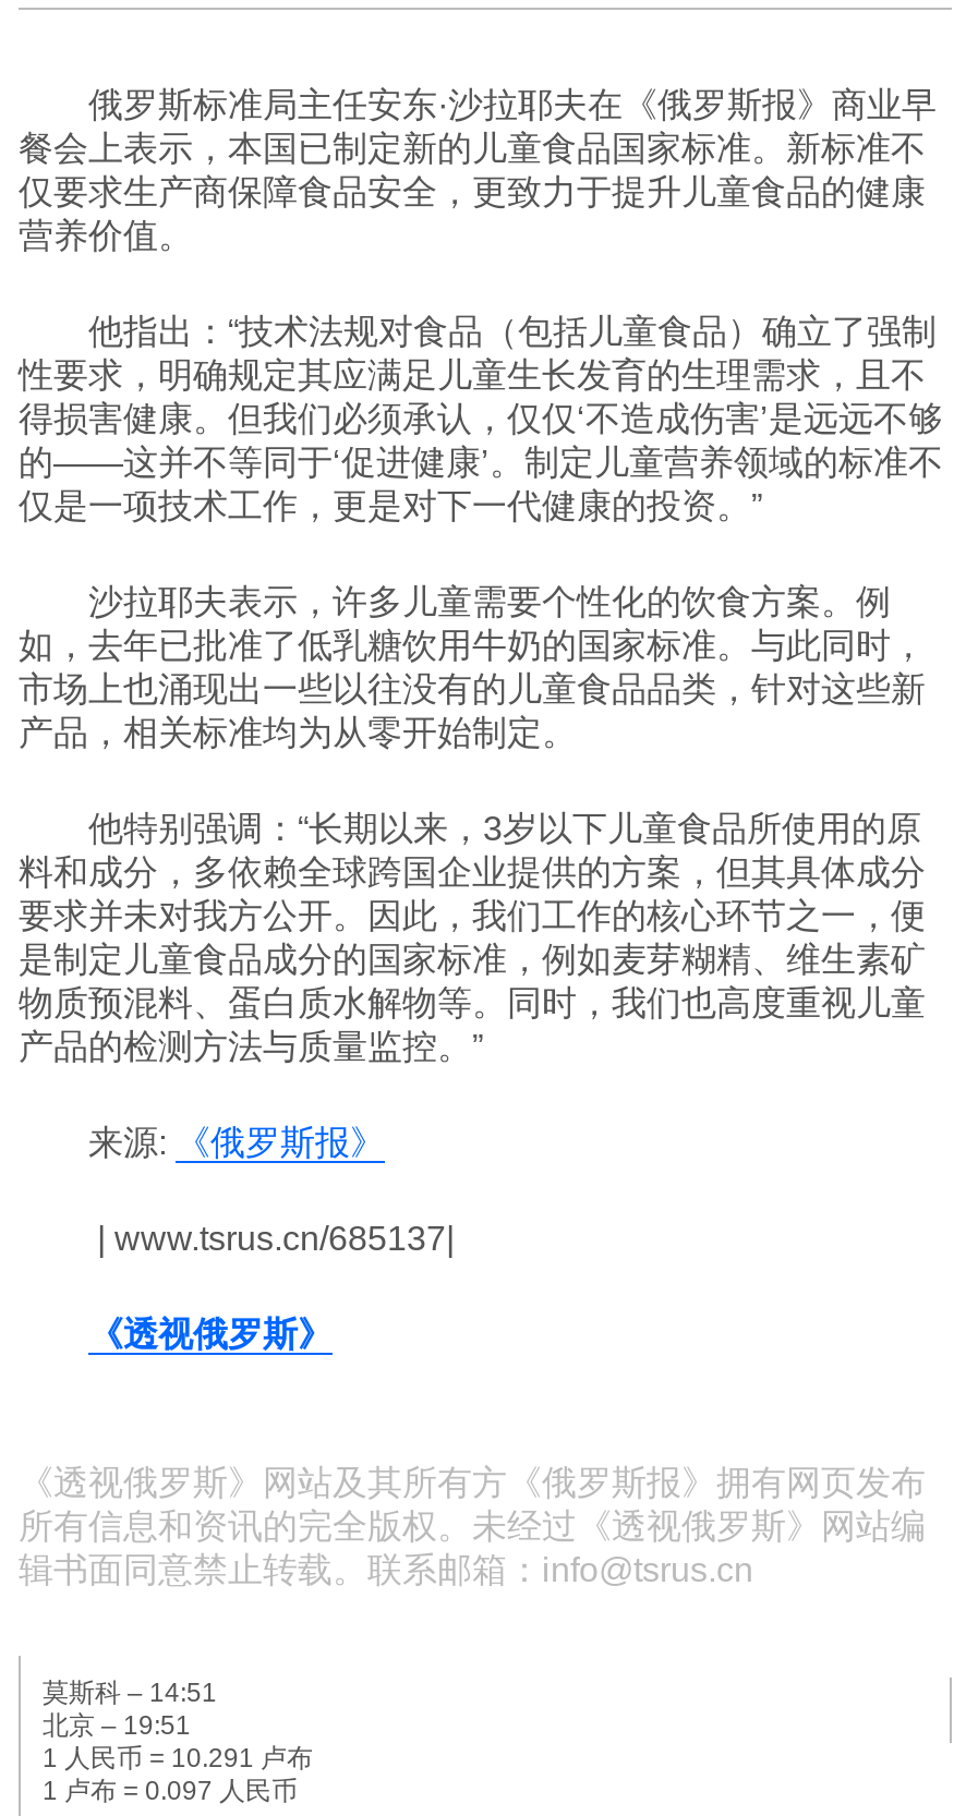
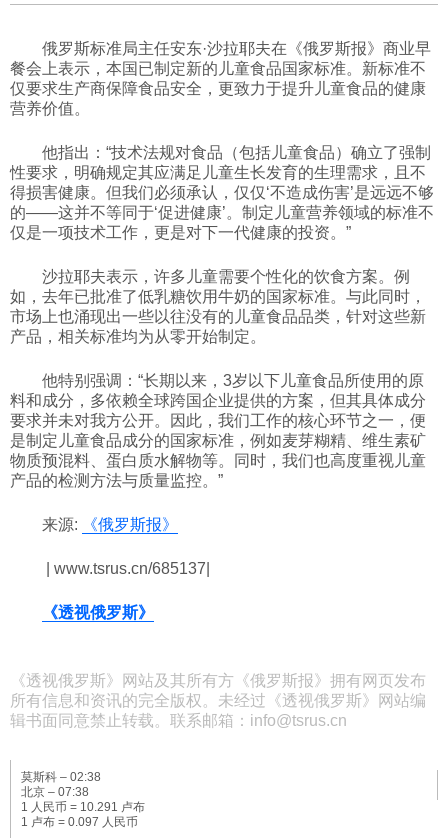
- 莫斯科 – 14:51
+ 莫斯科 – 02:38

- 北京 – 19:51
+ 北京 – 07:38
